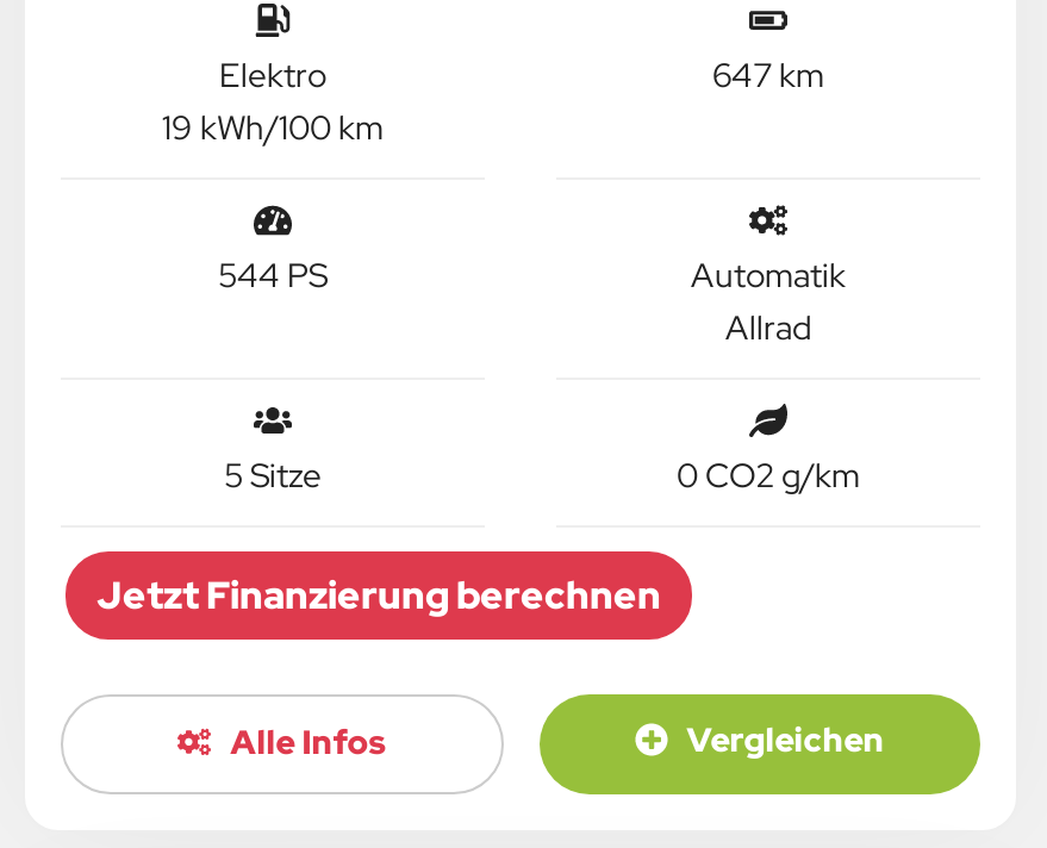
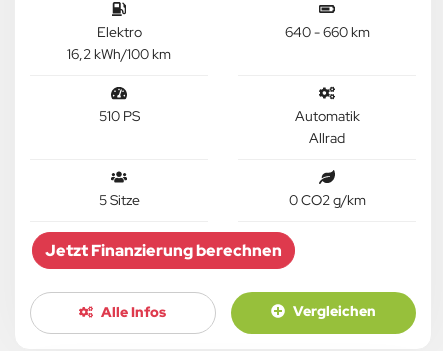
- 647 km
+ 640 - 660 km

- 19 kWh/100 km
+ 16,2 kWh/100 km

- 544 PS
+ 510 PS
